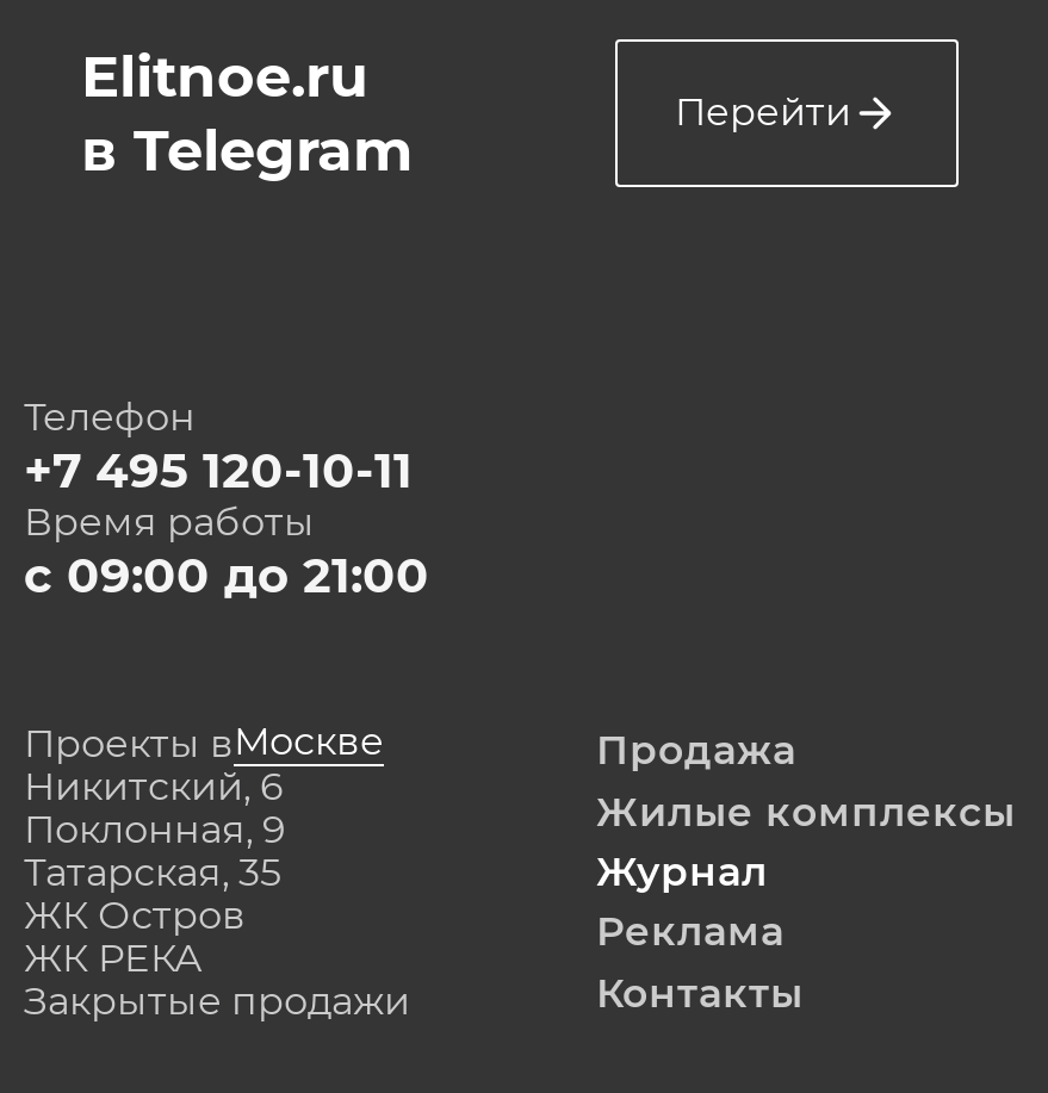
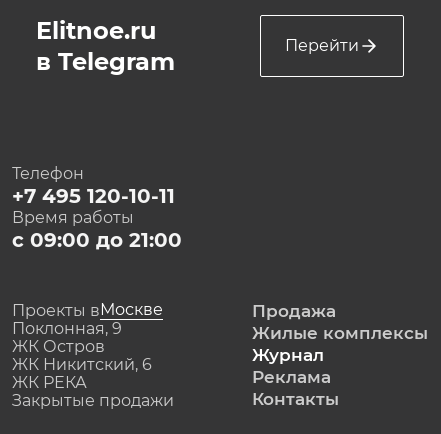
- Никитский, 6

- Татарская, 35

+ ЖК Никитский, 6

moved up: ЖК Остров
